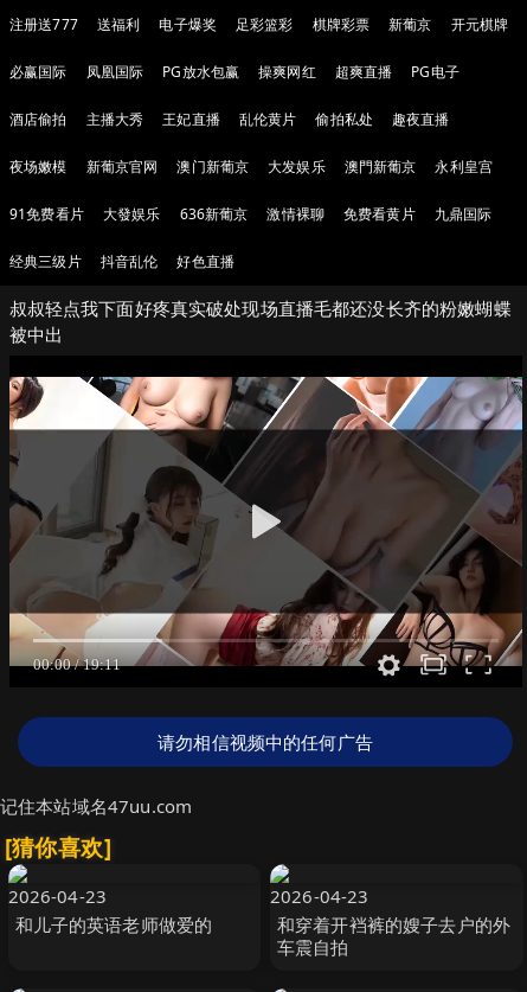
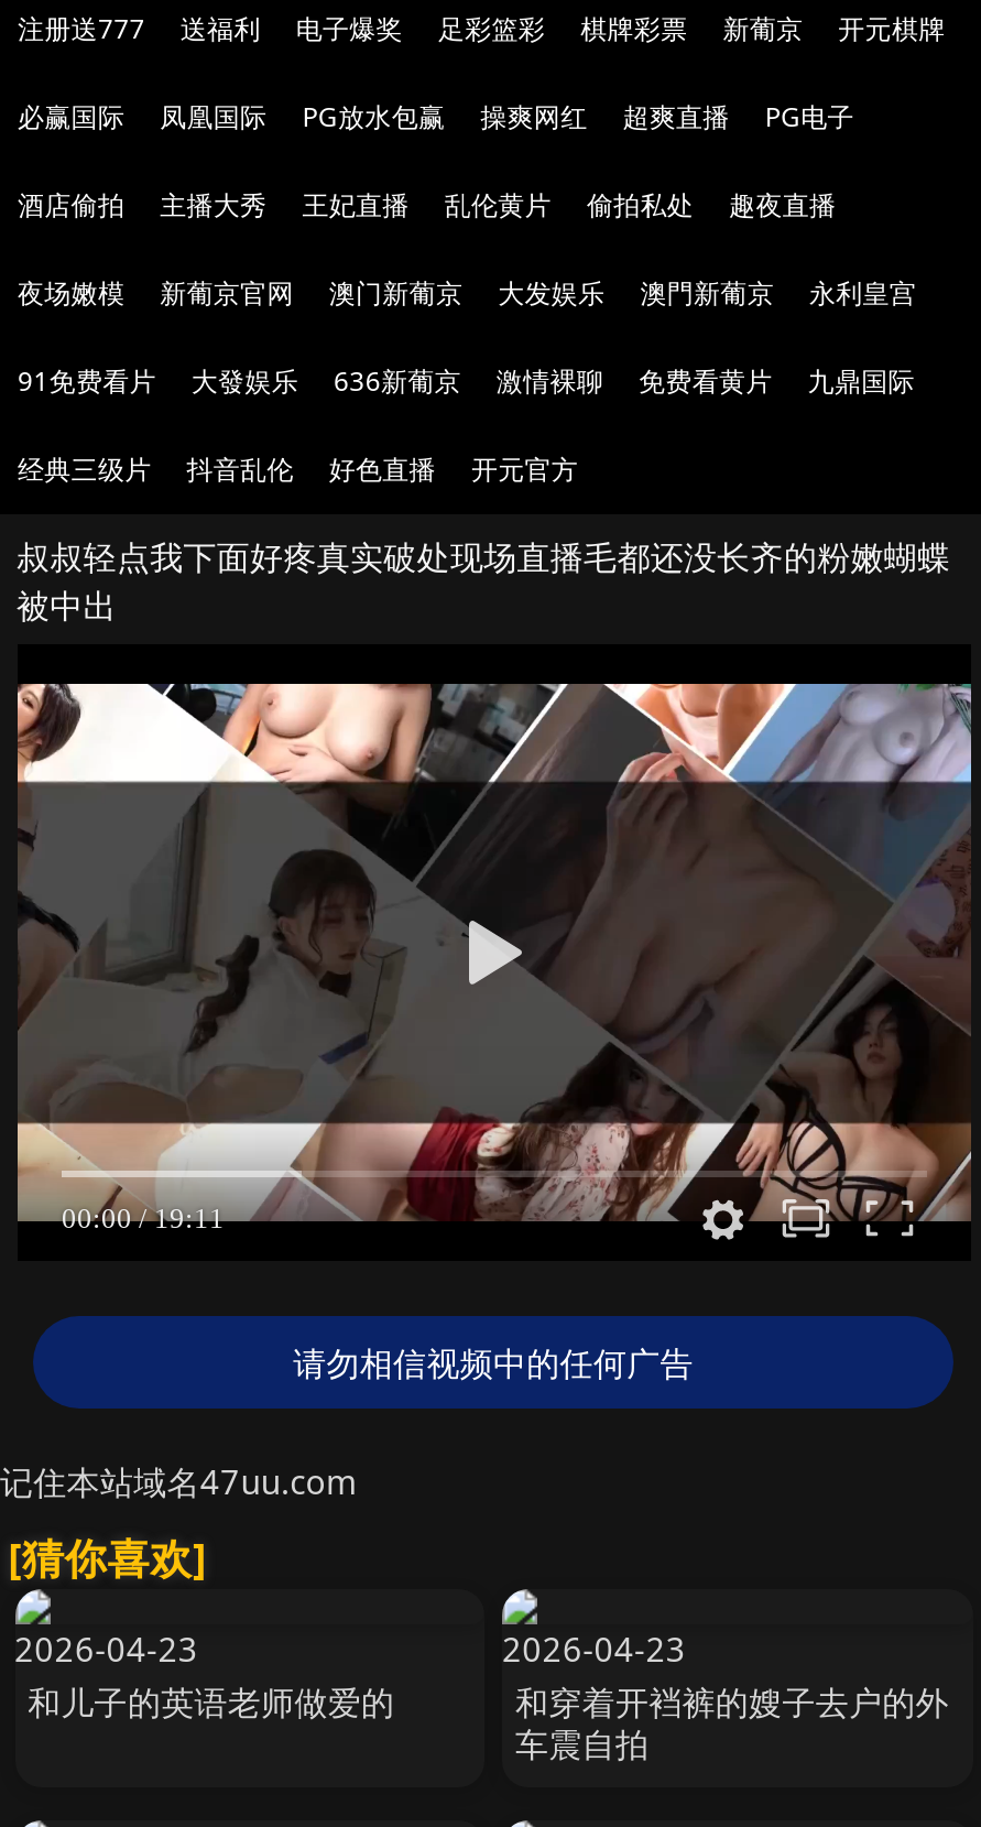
+ 开元官方
